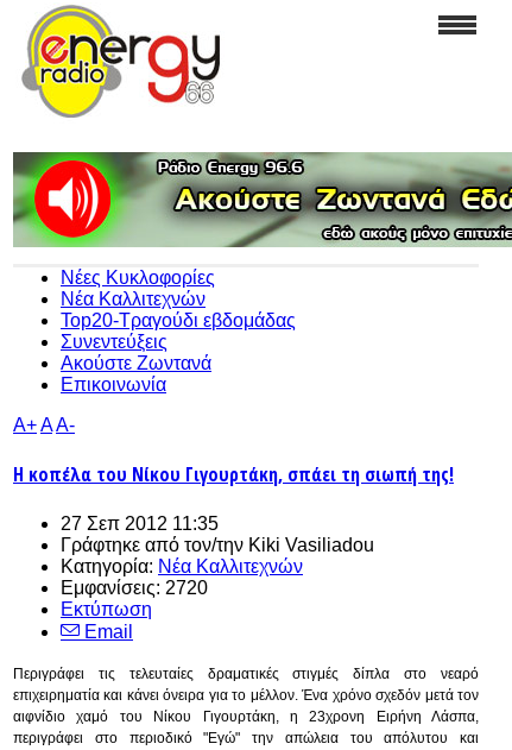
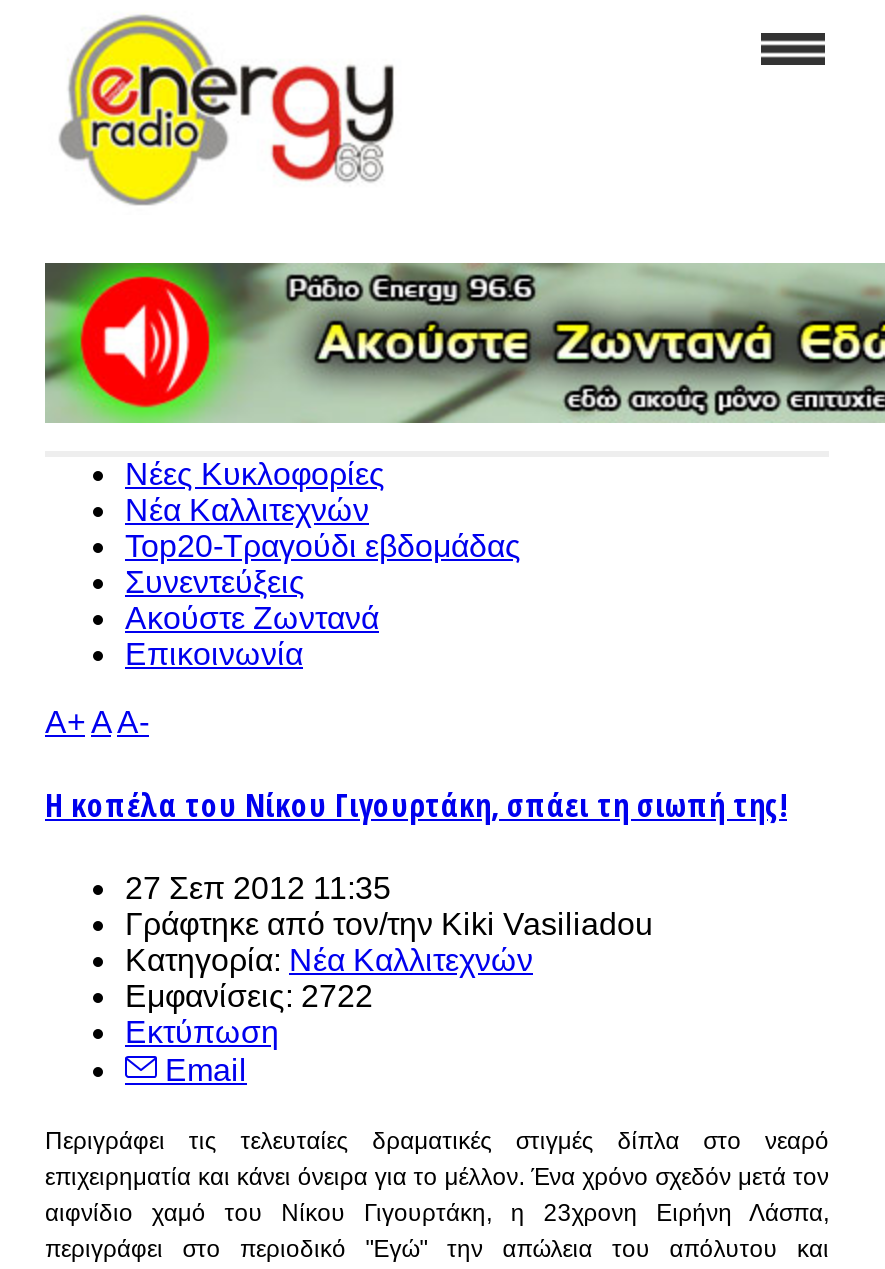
- Εμφανίσεις: 2720
+ Εμφανίσεις: 2722
